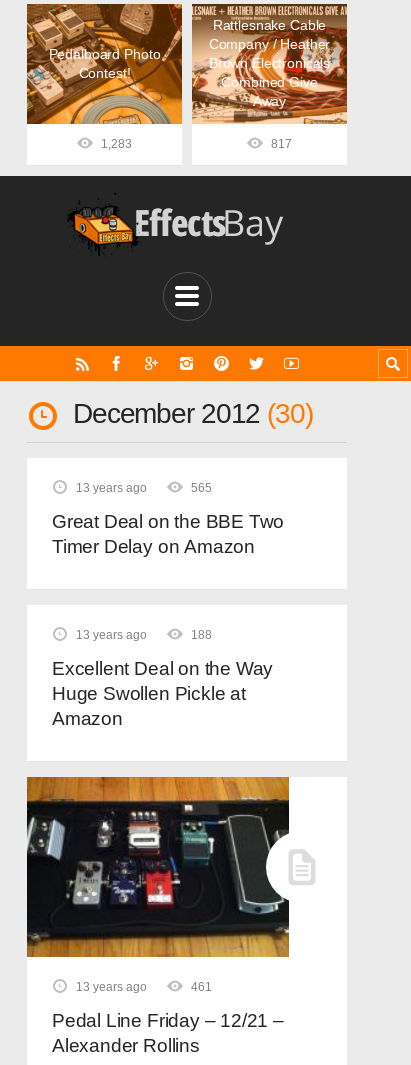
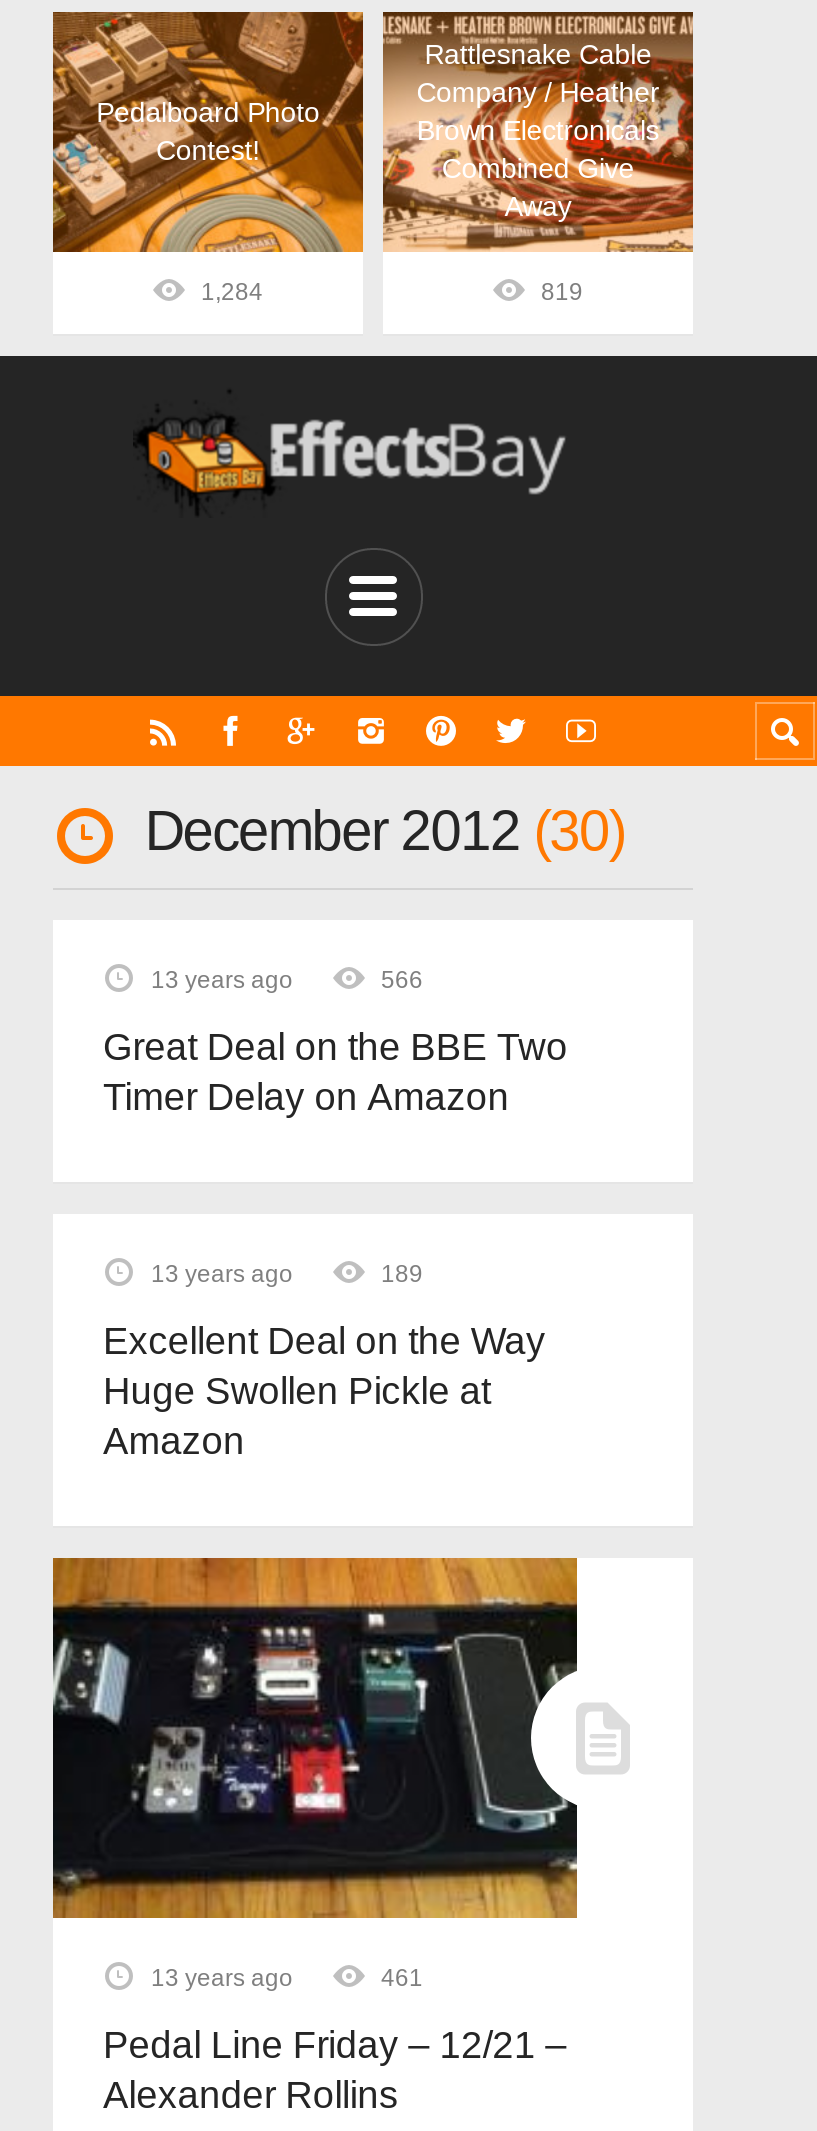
- 1,283
+ 1,284

- 817
+ 819

- 565
+ 566

- 188
+ 189
